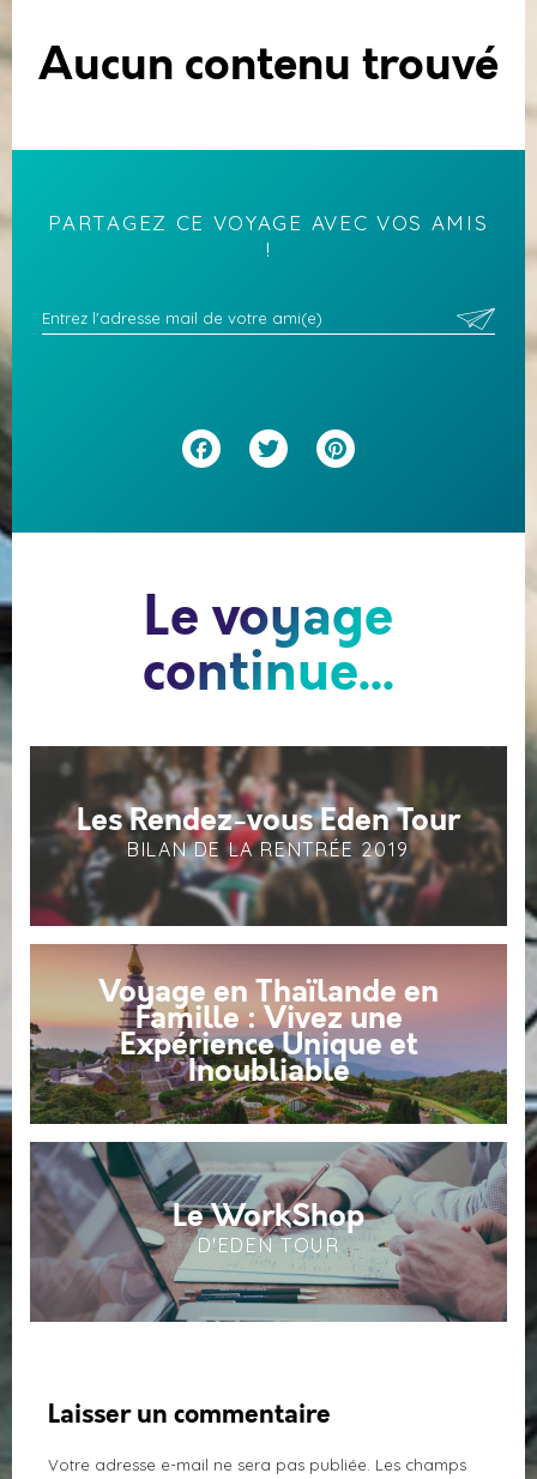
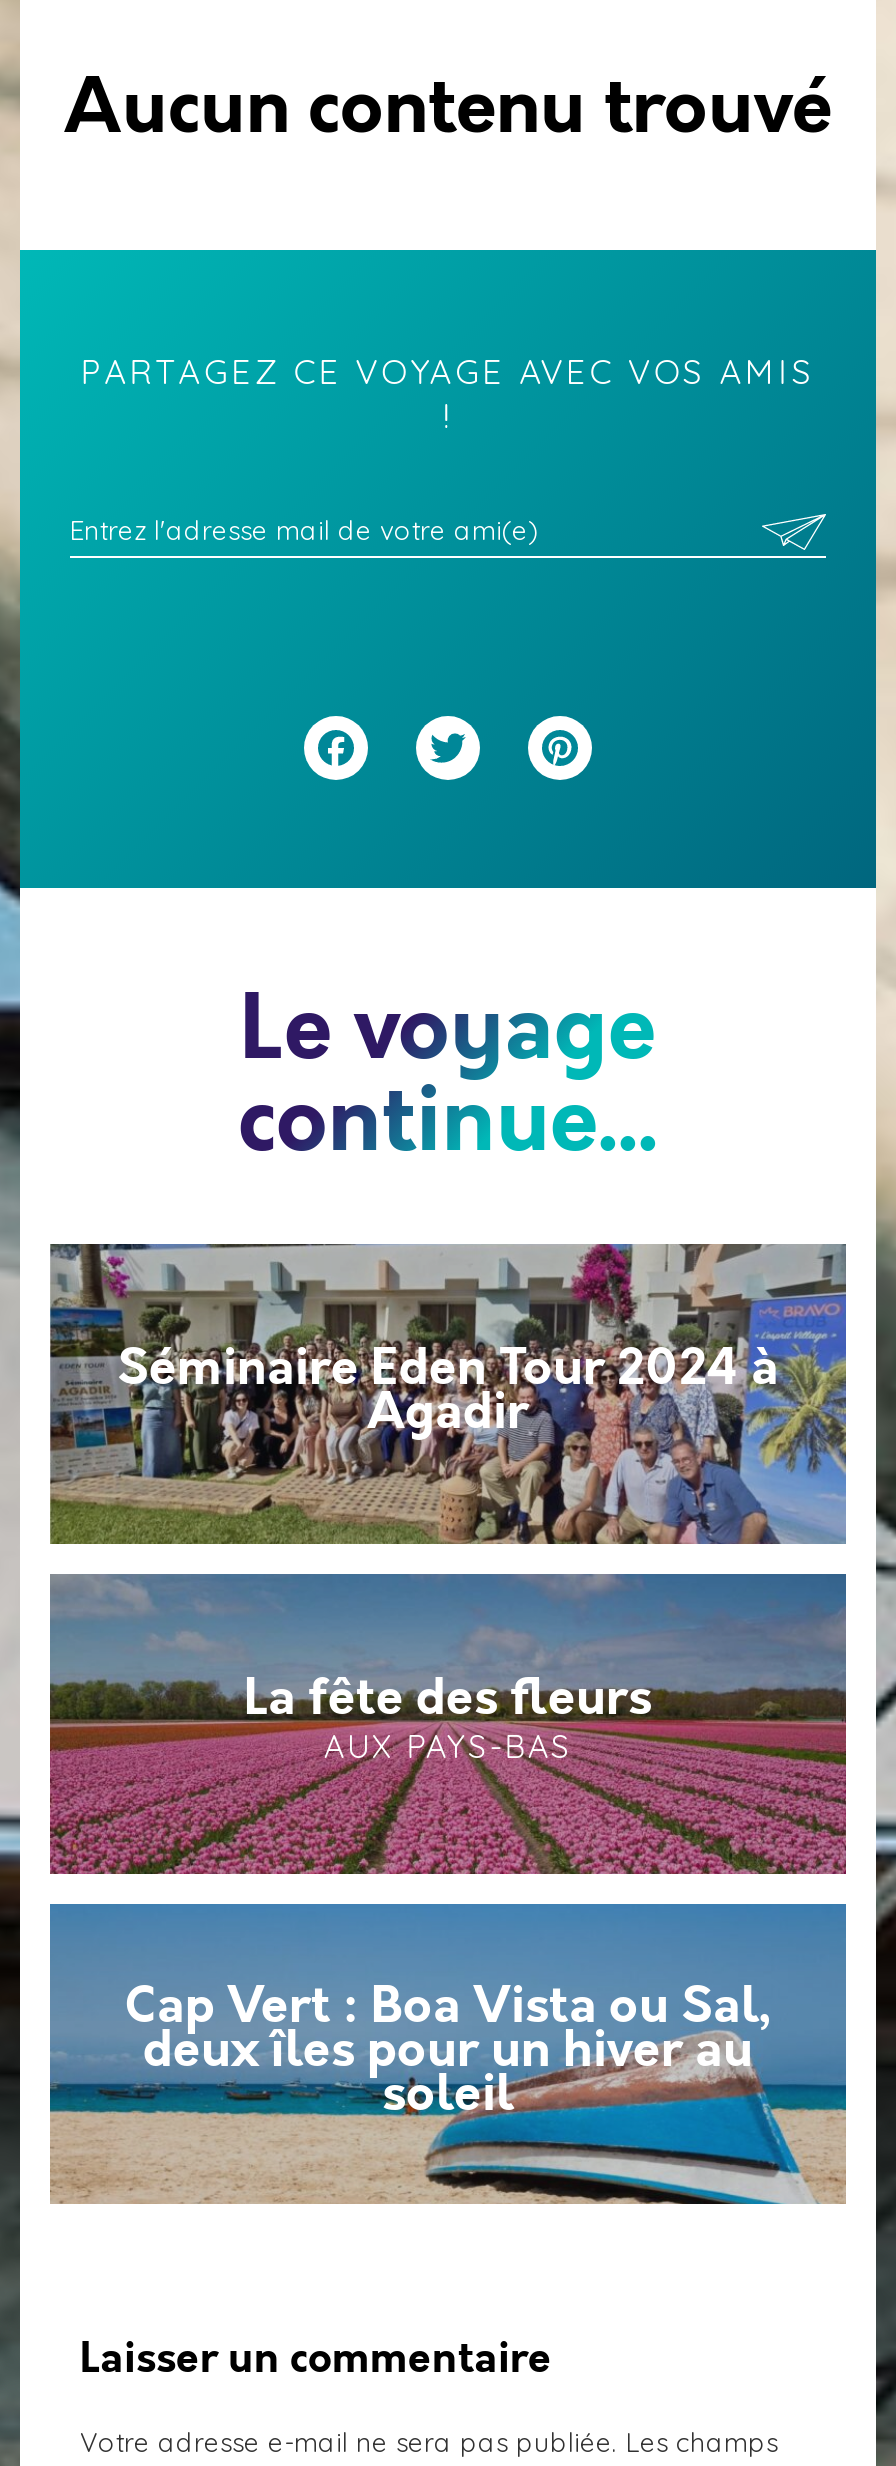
- [image]
- Les Rendez-vous Eden Tour
- BILAN DE LA RENTRÉE 2019
+ [image]
+ Séminaire Eden Tour 2024 à
+ Agadir

- [image]
- Voyage en Thaïlande en
- Famille : Vivez une
- Expérience Unique et
- Inoubliable
+ [image]
+ La fête des fleurs
+ AUX PAYS-BAS

- [image]
- Le WorkShop
- D'EDEN TOUR
+ [image]
+ Cap Vert : Boa Vista ou Sal,
+ deux îles pour un hiver au
+ soleil
